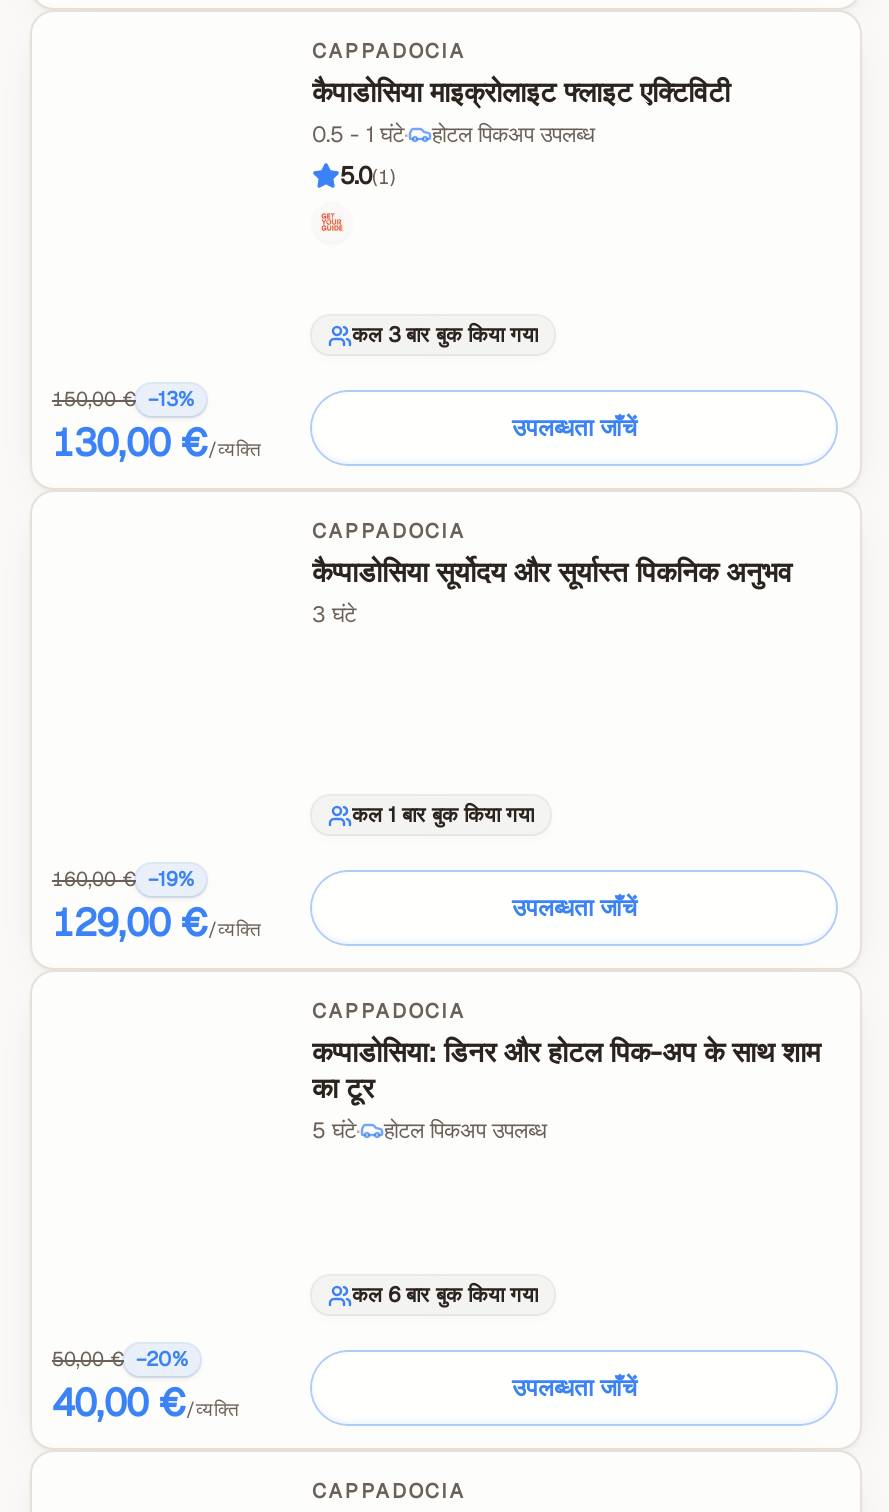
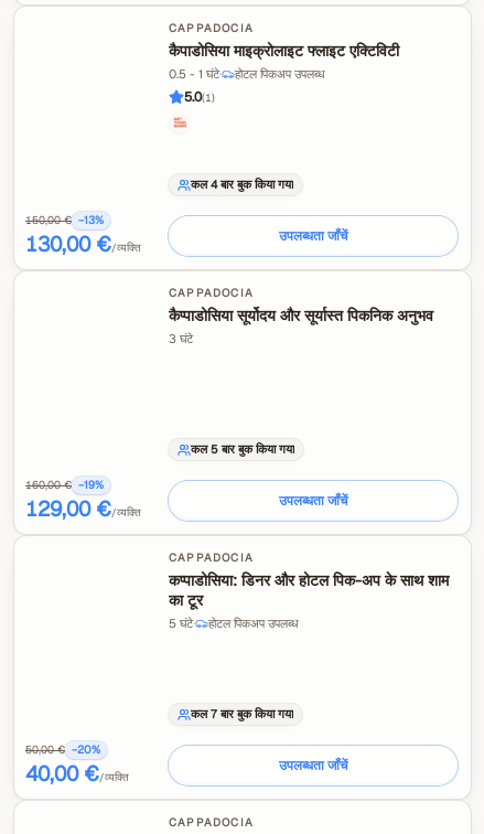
- कल 3 बार बुक किया गया
+ कल 4 बार बुक किया गया

- कल 1 बार बुक किया गया
+ कल 5 बार बुक किया गया

- कल 6 बार बुक किया गया
+ कल 7 बार बुक किया गया
